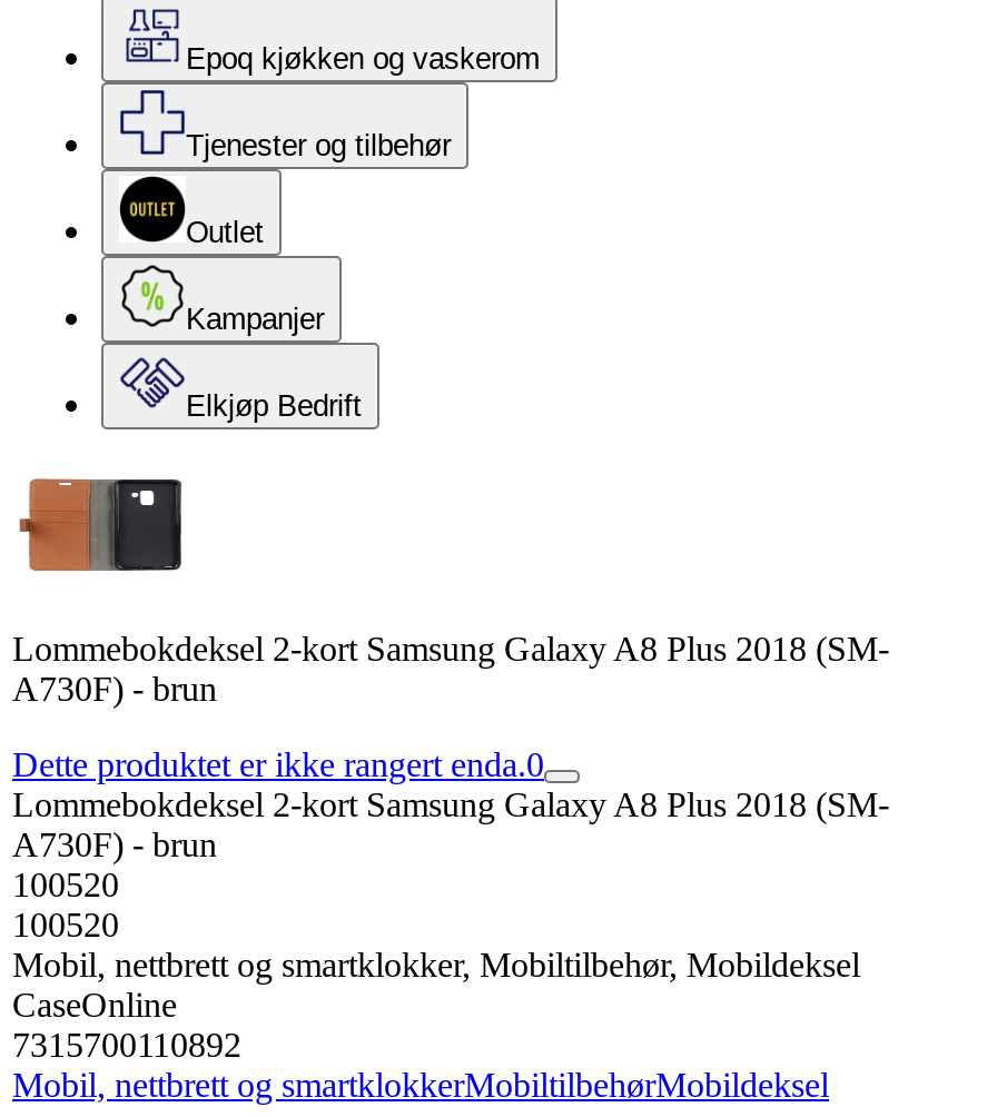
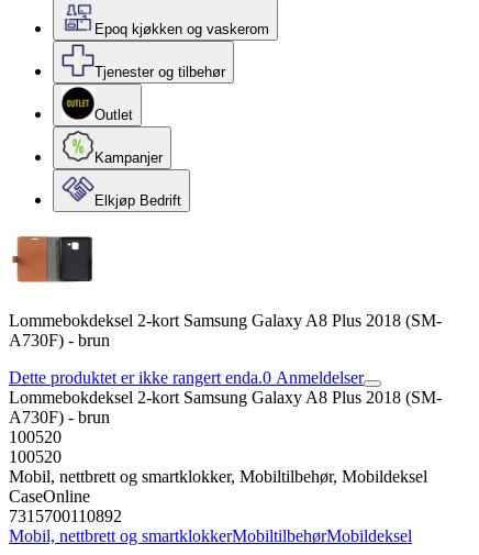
- Dette produktet er ikke rangert enda.0
+ Dette produktet er ikke rangert enda.0 Anmeldelser
